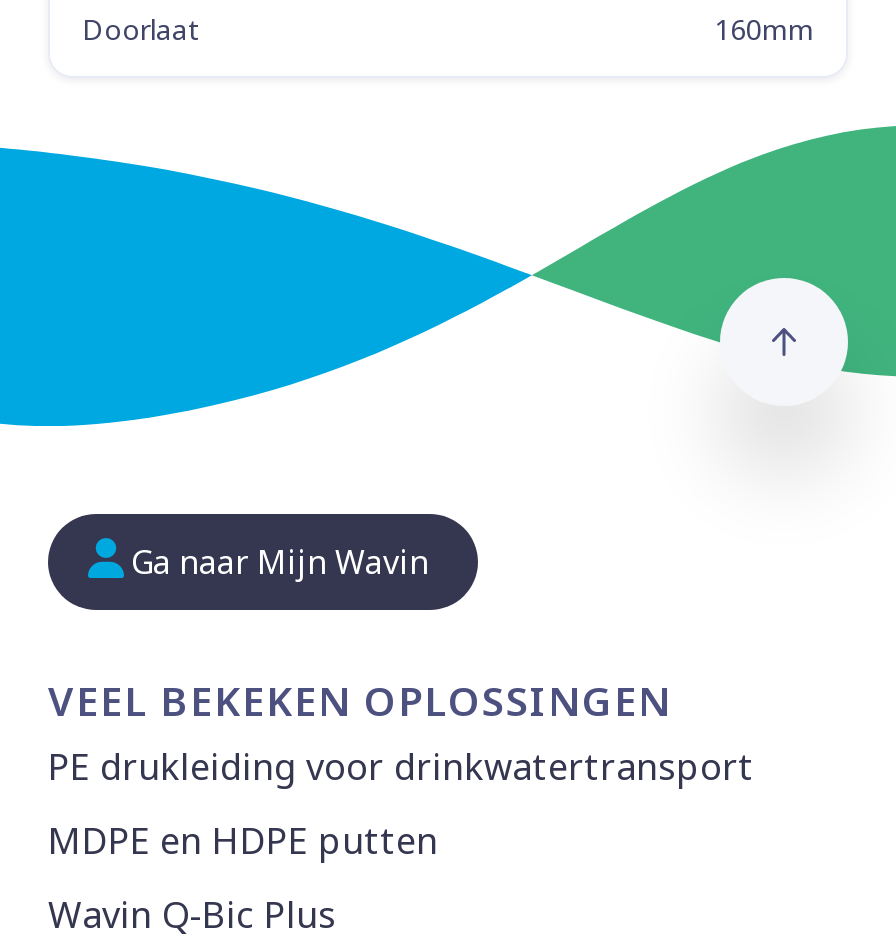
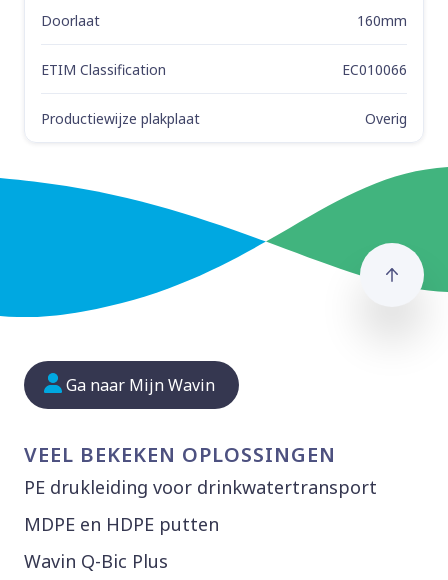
+ ETIM Classification
+ EC010066
+ Productiewijze plakplaat
+ Overig
